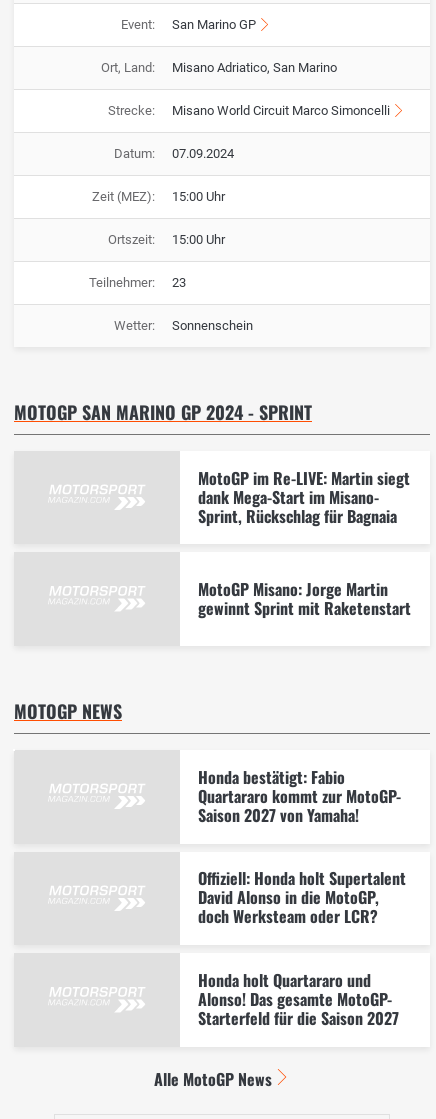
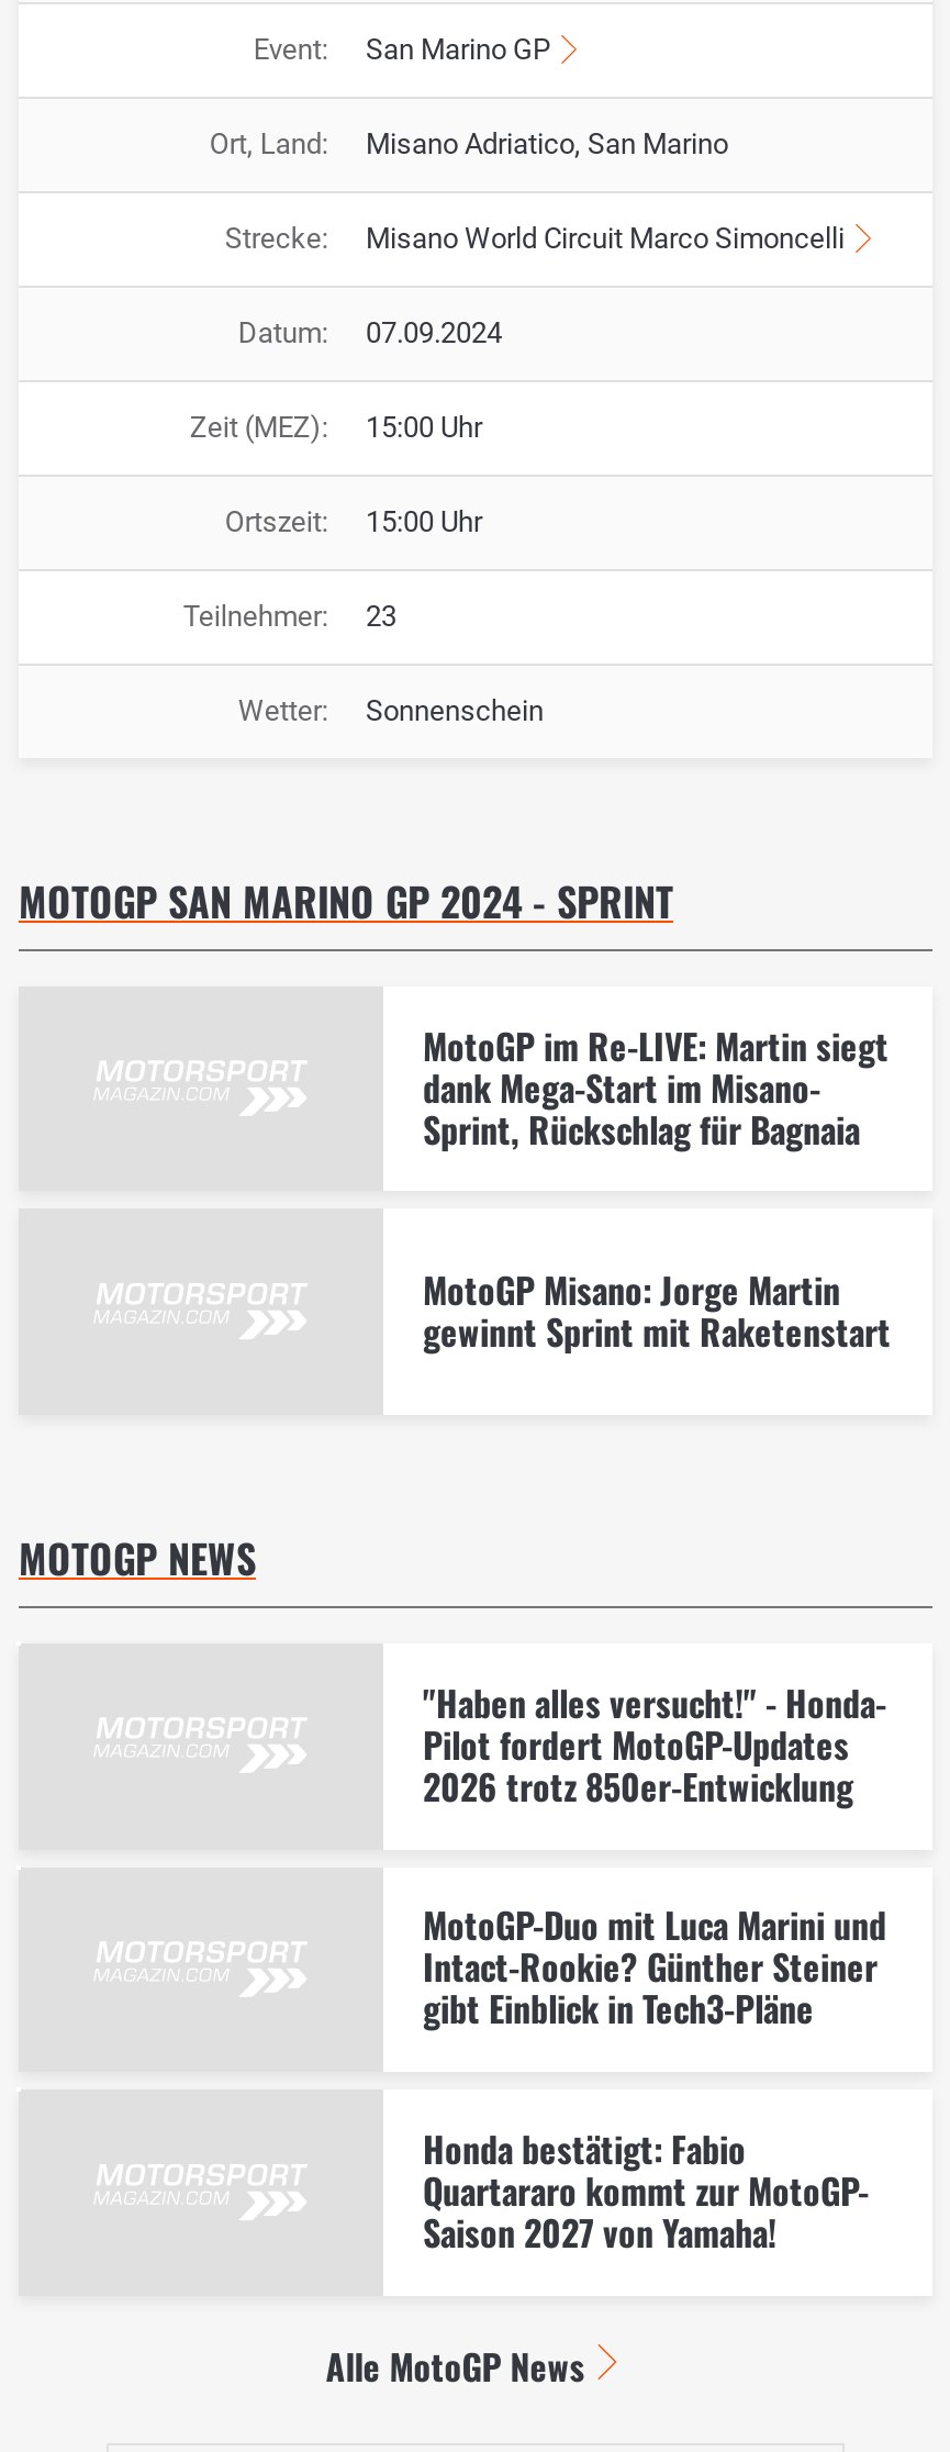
+ "Haben alles versucht!" - Honda-
+ Pilot fordert MotoGP-Updates
+ 2026 trotz 850er-Entwicklung
+ MotoGP-Duo mit Luca Marini und
+ Intact-Rookie? Günther Steiner
+ gibt Einblick in Tech3-Pläne

moved down: Honda bestätigt: Fabio | Quartararo kommt zur MotoGP- | Saison 2027 von Yamaha!

- Offiziell: Honda holt Supertalent
- David Alonso in die MotoGP,
- doch Werksteam oder LCR?
- Honda holt Quartararo und
- Alonso! Das gesamte MotoGP-
- Starterfeld für die Saison 2027
